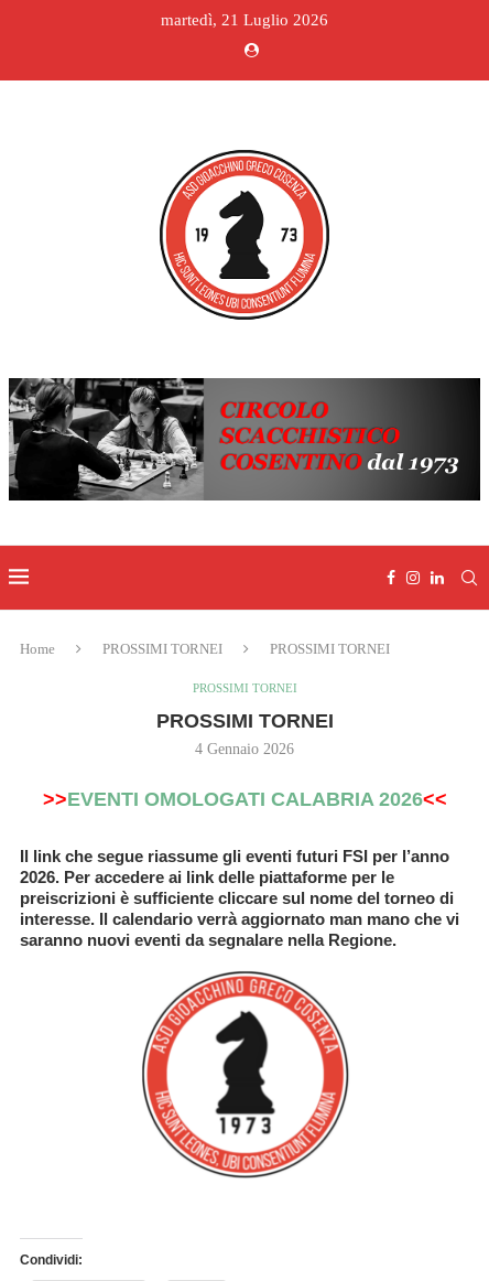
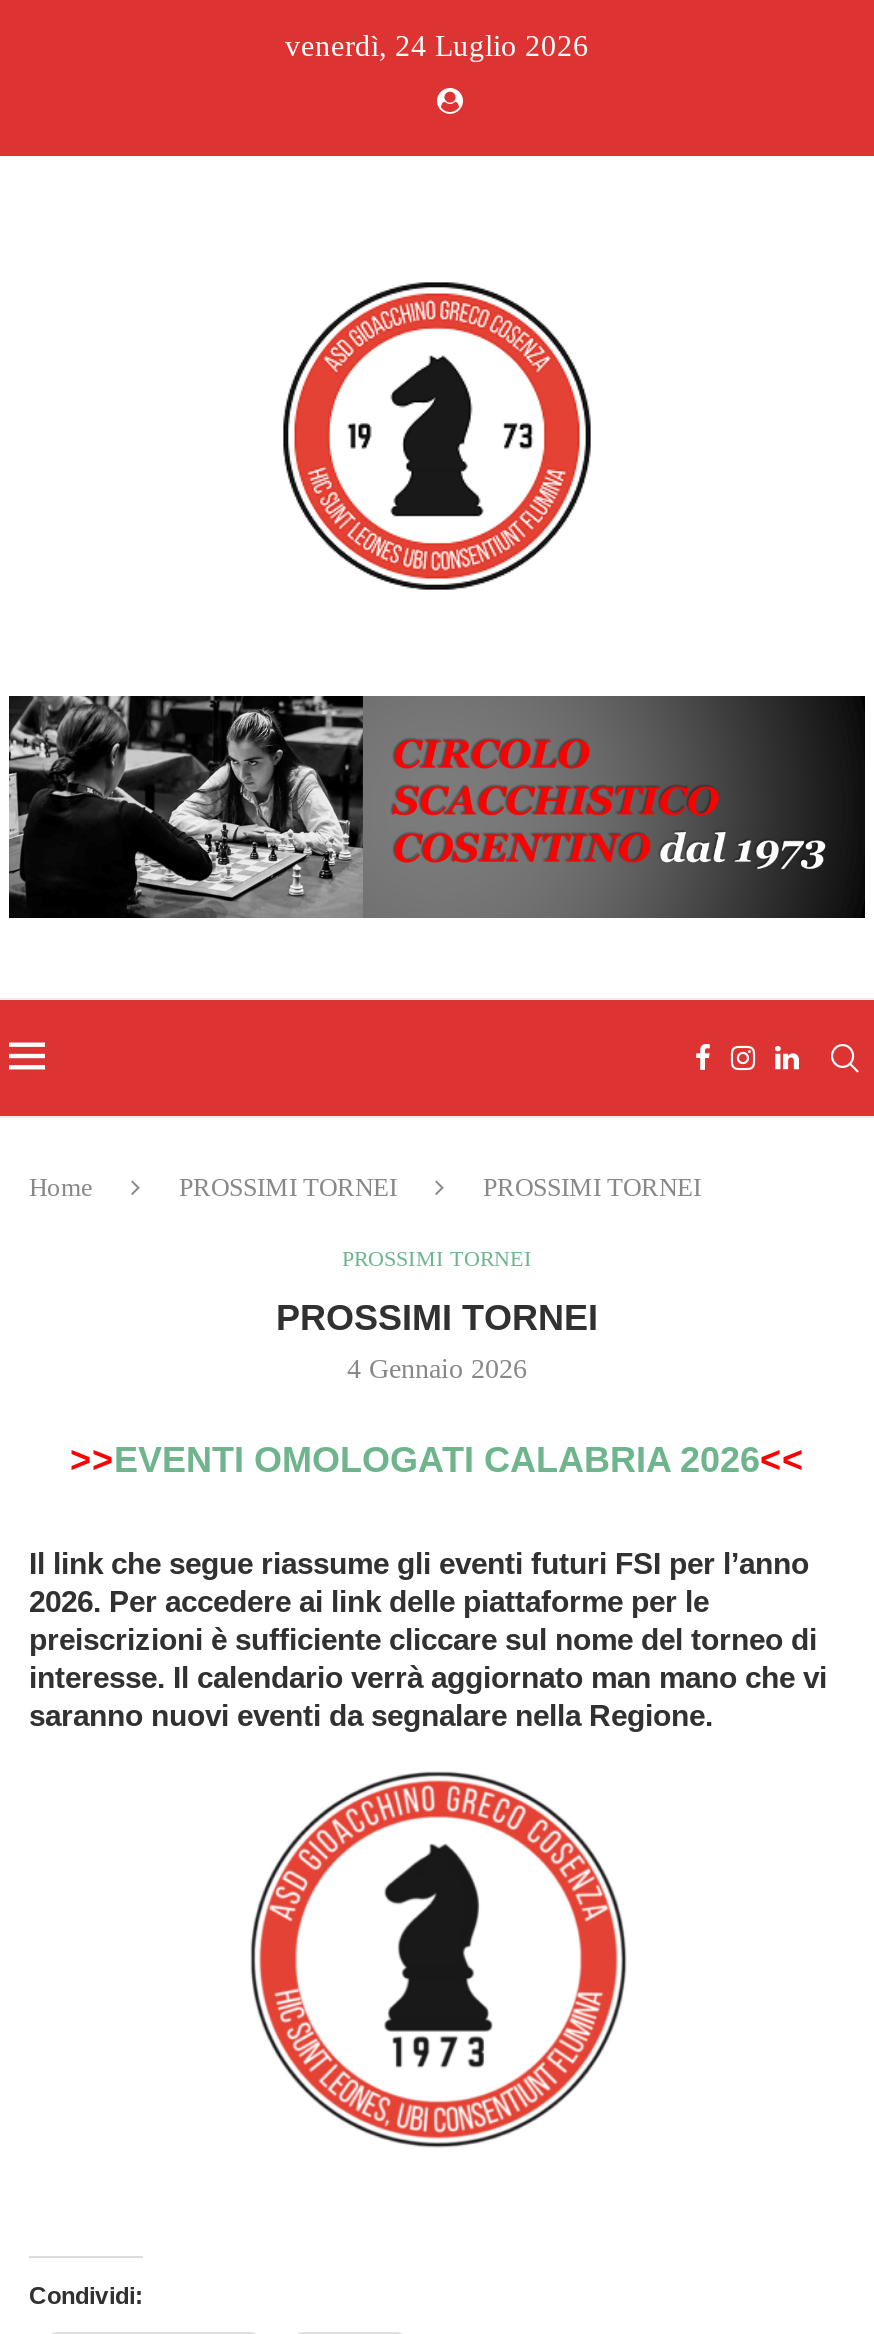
- martedì, 21 Luglio 2026
+ venerdì, 24 Luglio 2026
